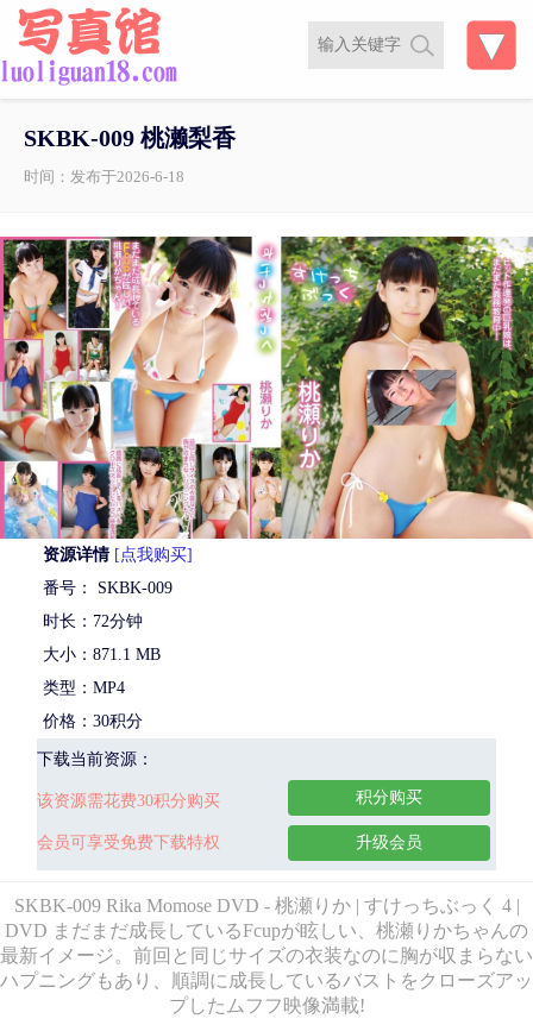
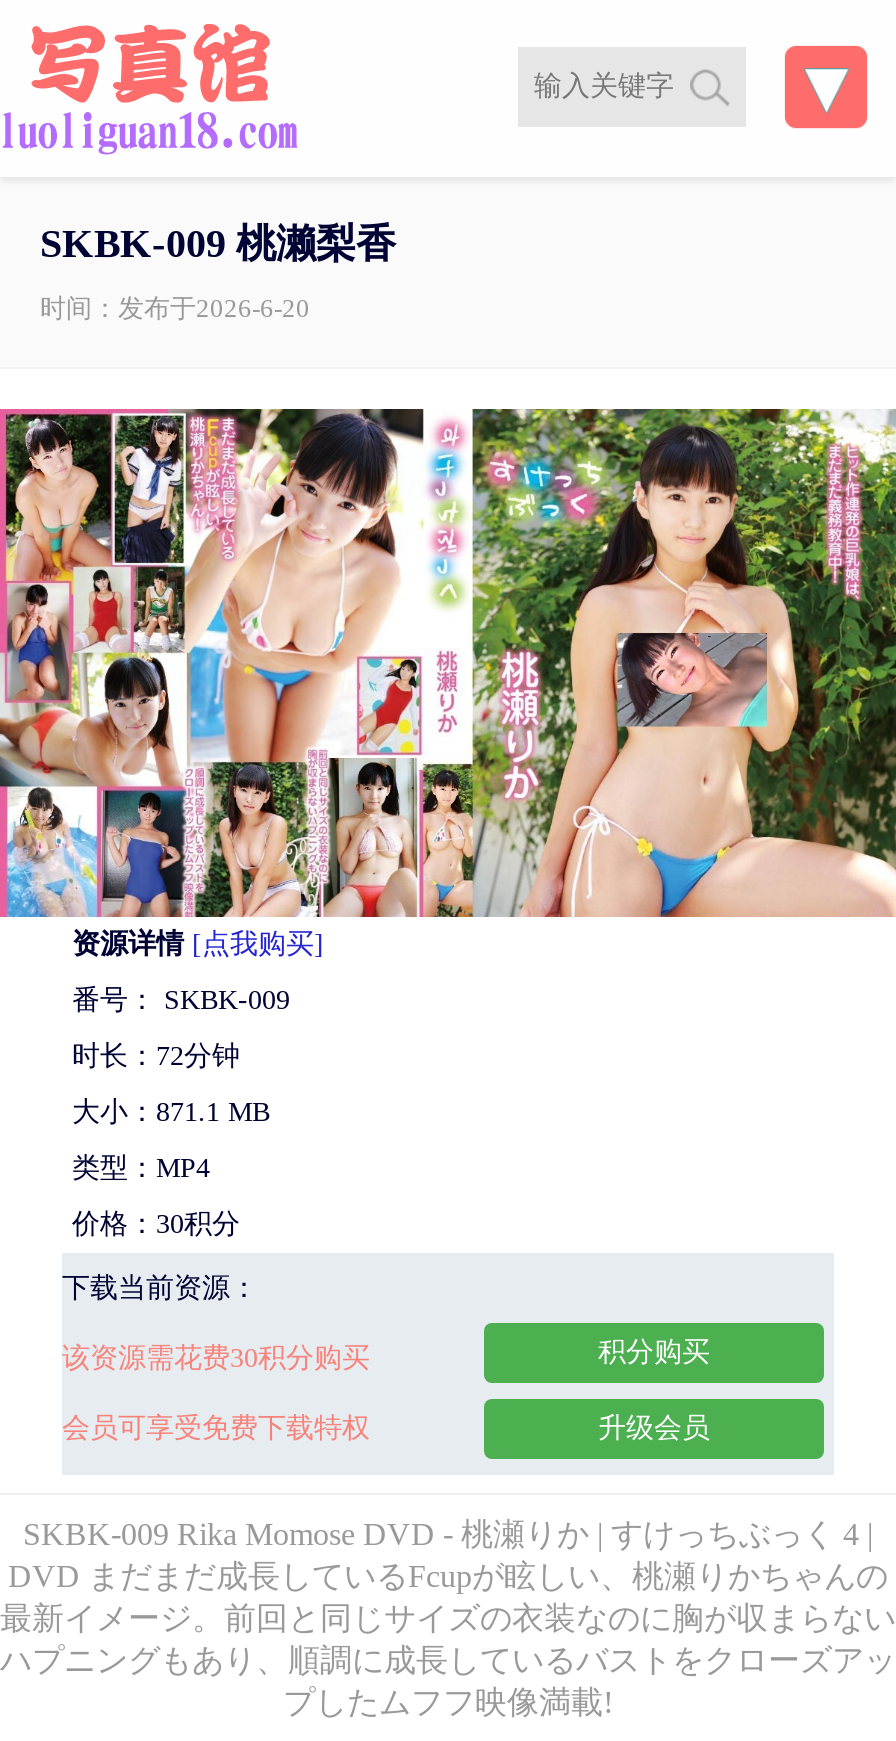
- 时间：发布于2026-6-18
+ 时间：发布于2026-6-20
